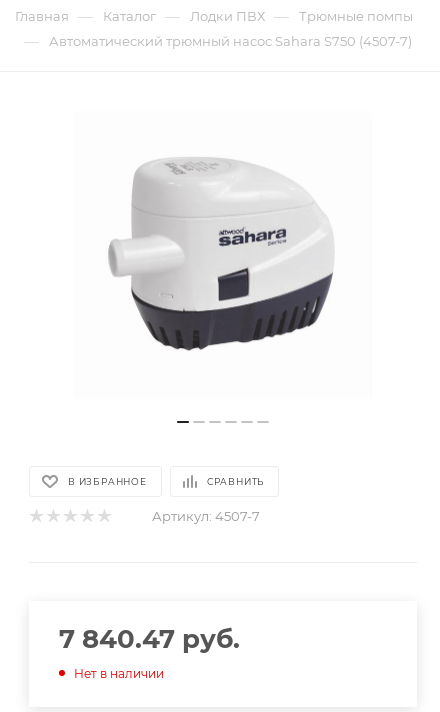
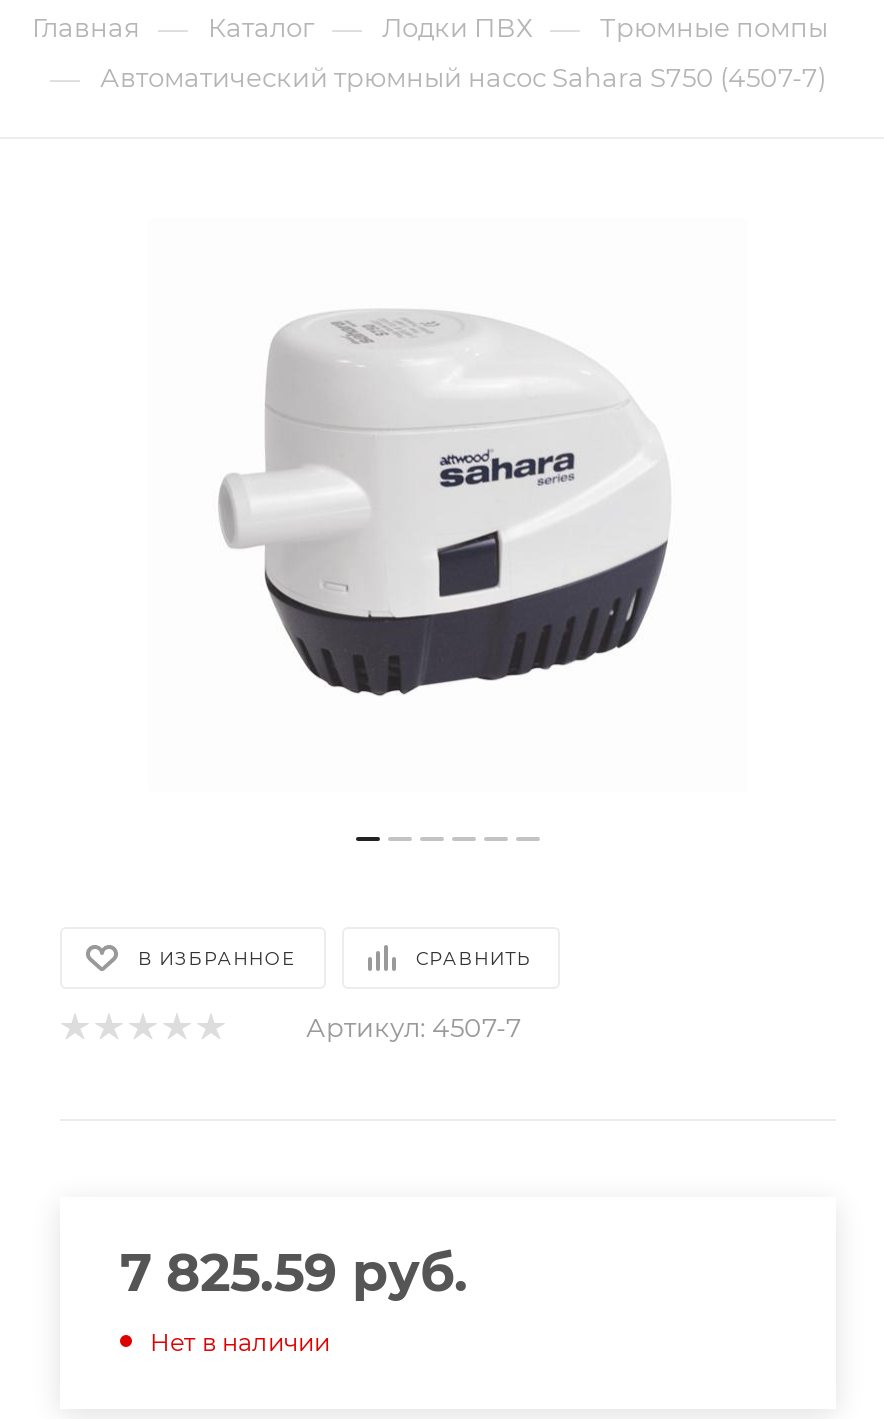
- 7 840.47 руб.
+ 7 825.59 руб.
